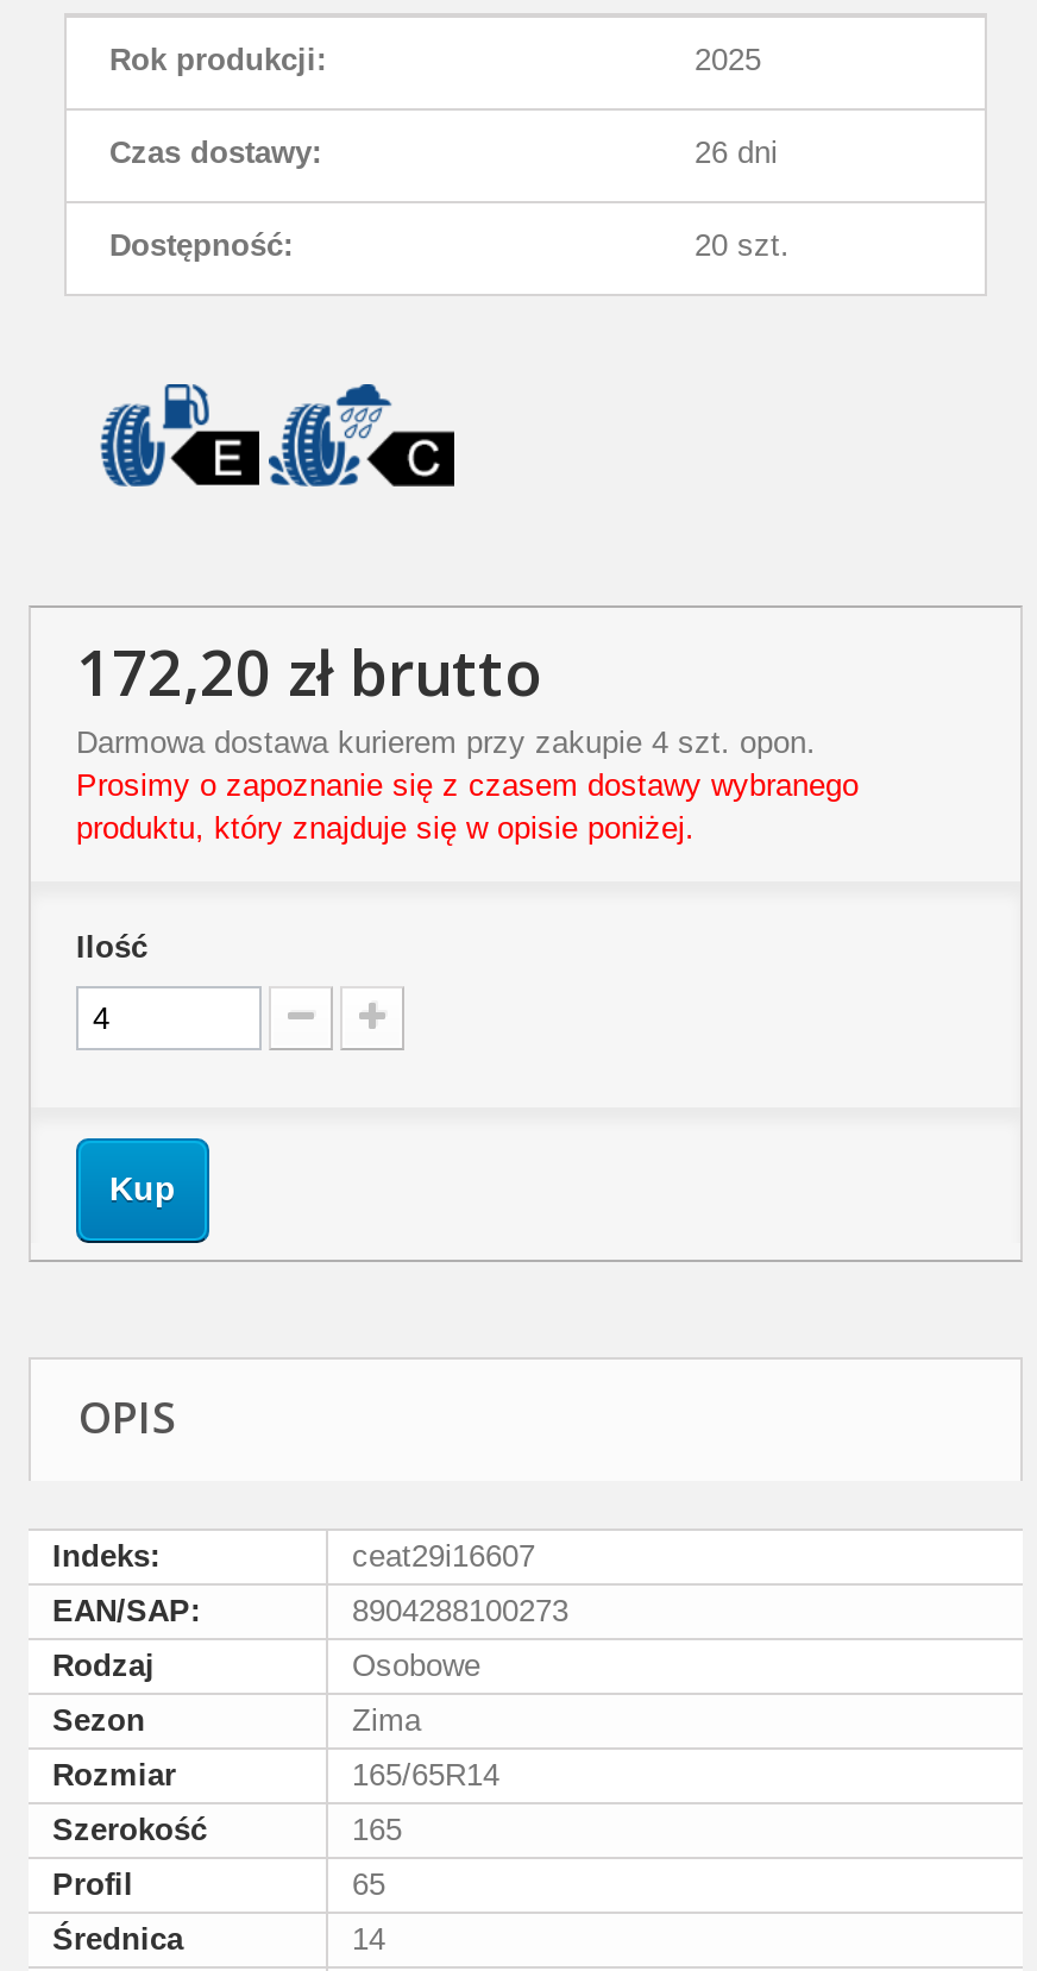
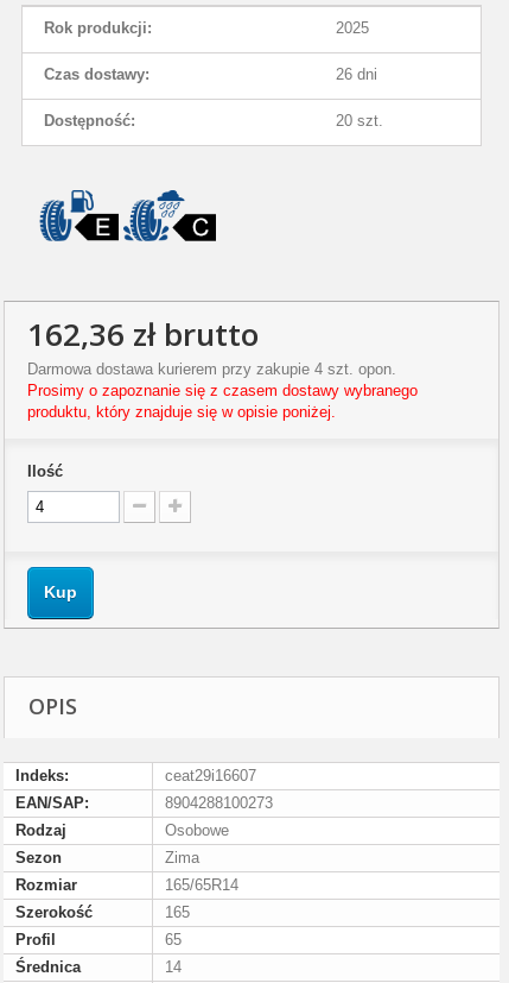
- 172,20 zł brutto
+ 162,36 zł brutto
